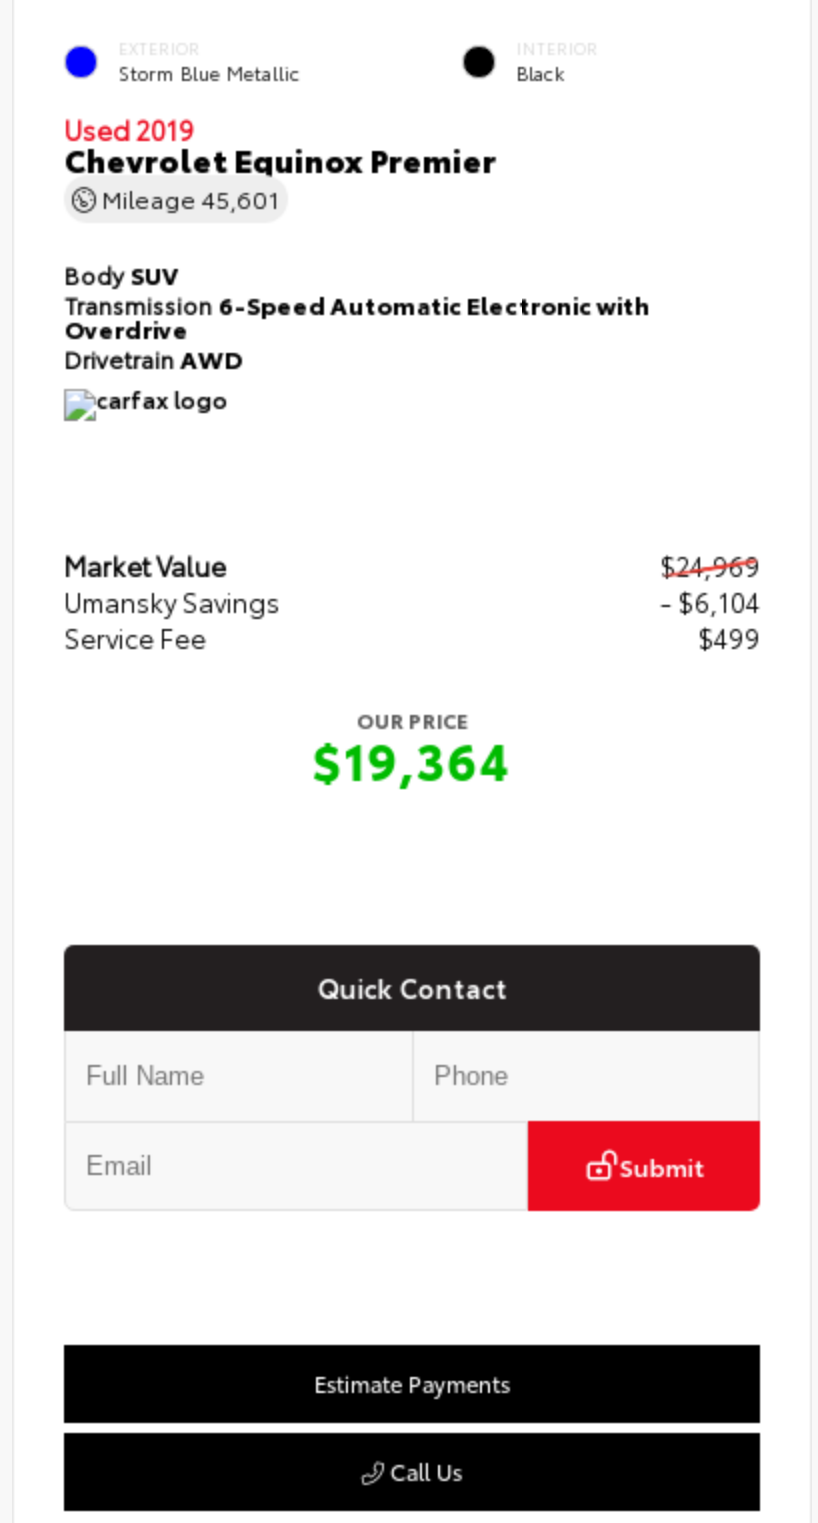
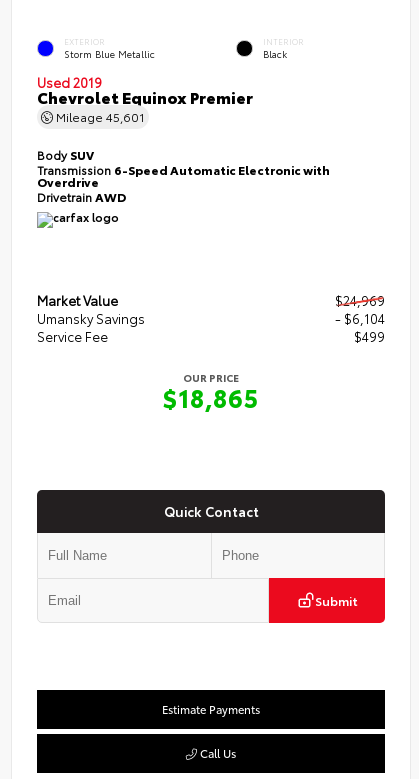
- $19,364
+ $18,865
